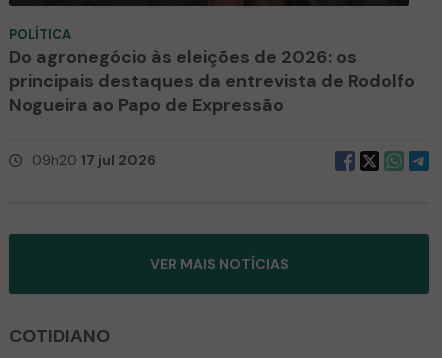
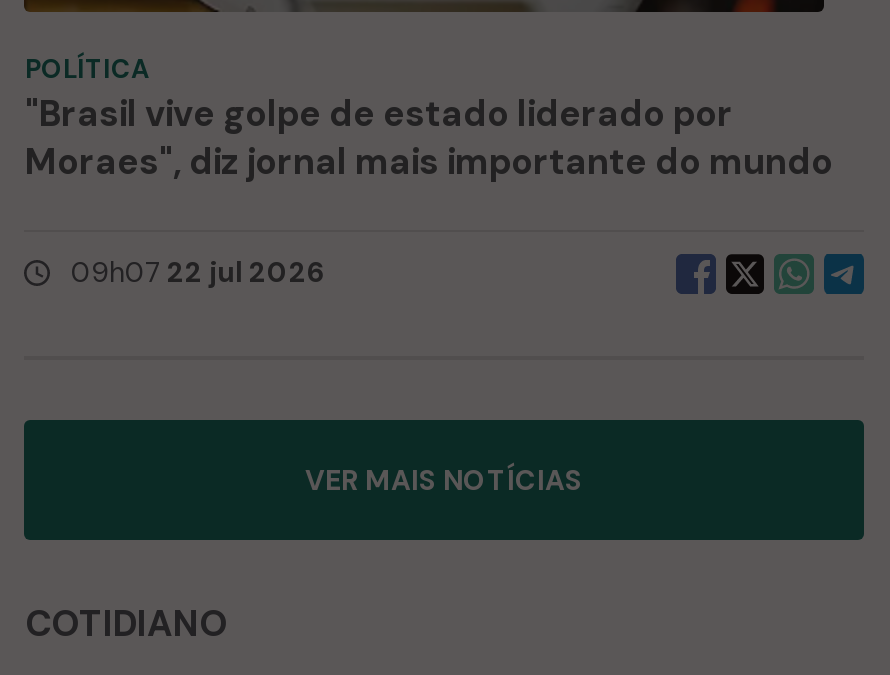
- Do agronegócio às eleições de 2026: os
- principais destaques da entrevista de Rodolfo
- Nogueira ao Papo de Expressão
+ "Brasil vive golpe de estado liderado por
+ Moraes", diz jornal mais importante do mundo

- 09h20 17 jul 2026
+ 09h07 22 jul 2026
